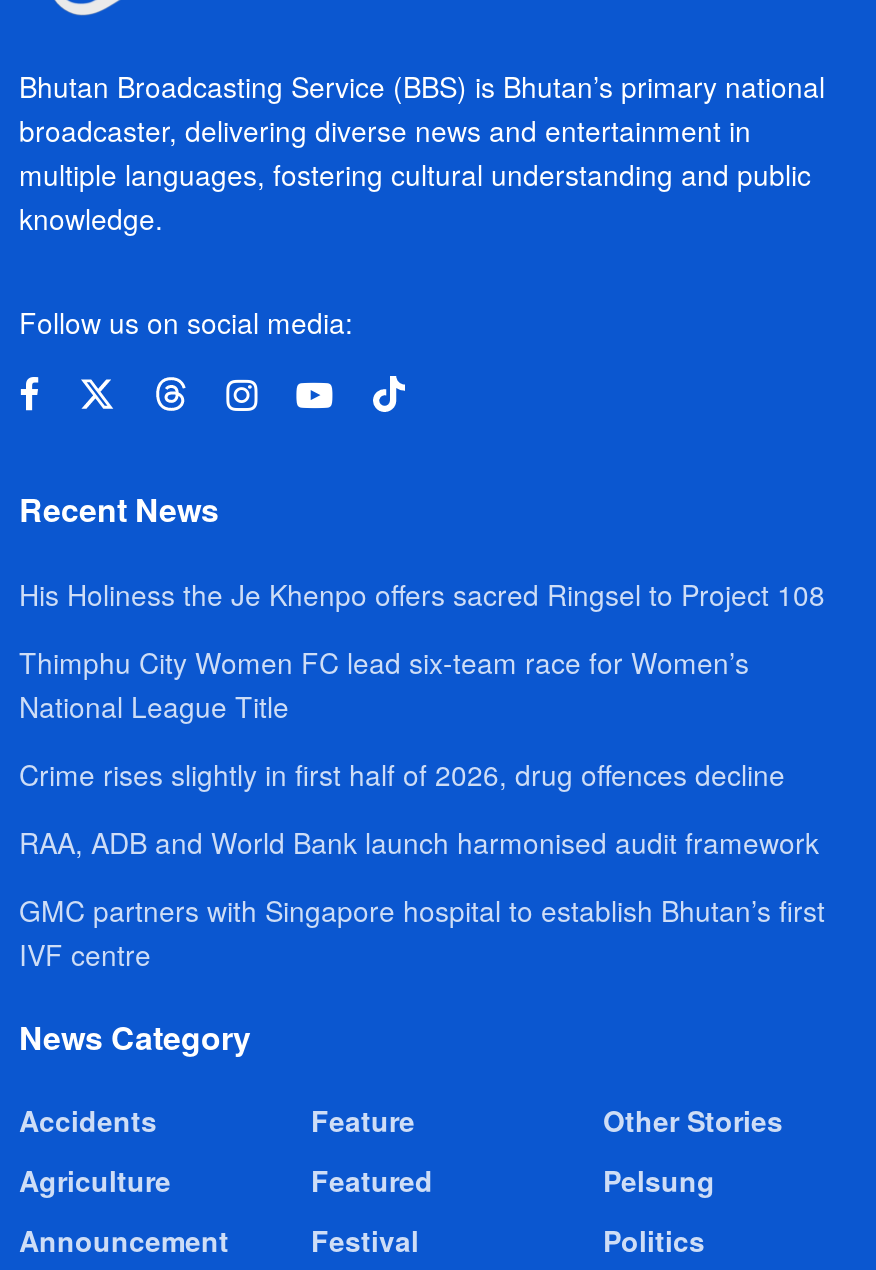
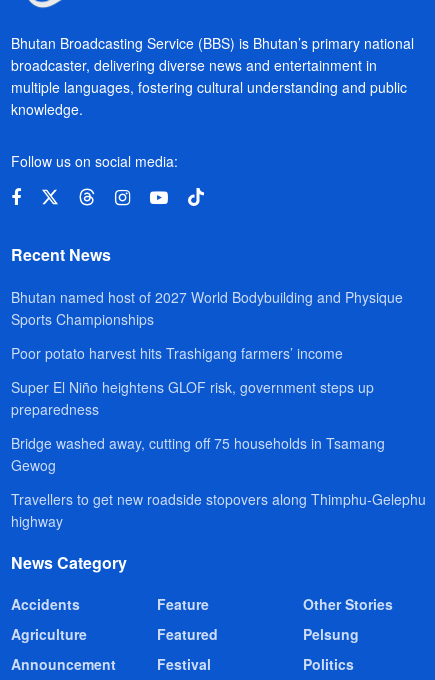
- His Holiness the Je Khenpo offers sacred Ringsel to Project 108
+ Bhutan named host of 2027 World Bodybuilding and Physique
+ Sports Championships

- Thimphu City Women FC lead six-team race for Women’s
- National League Title
+ Poor potato harvest hits Trashigang farmers’ income

- Crime rises slightly in first half of 2026, drug offences decline
+ Super El Niño heightens GLOF risk, government steps up
+ preparedness

- RAA, ADB and World Bank launch harmonised audit framework
+ Bridge washed away, cutting off 75 households in Tsamang
+ Gewog

- GMC partners with Singapore hospital to establish Bhutan’s first
- IVF centre
+ Travellers to get new roadside stopovers along Thimphu-Gelephu
+ highway
